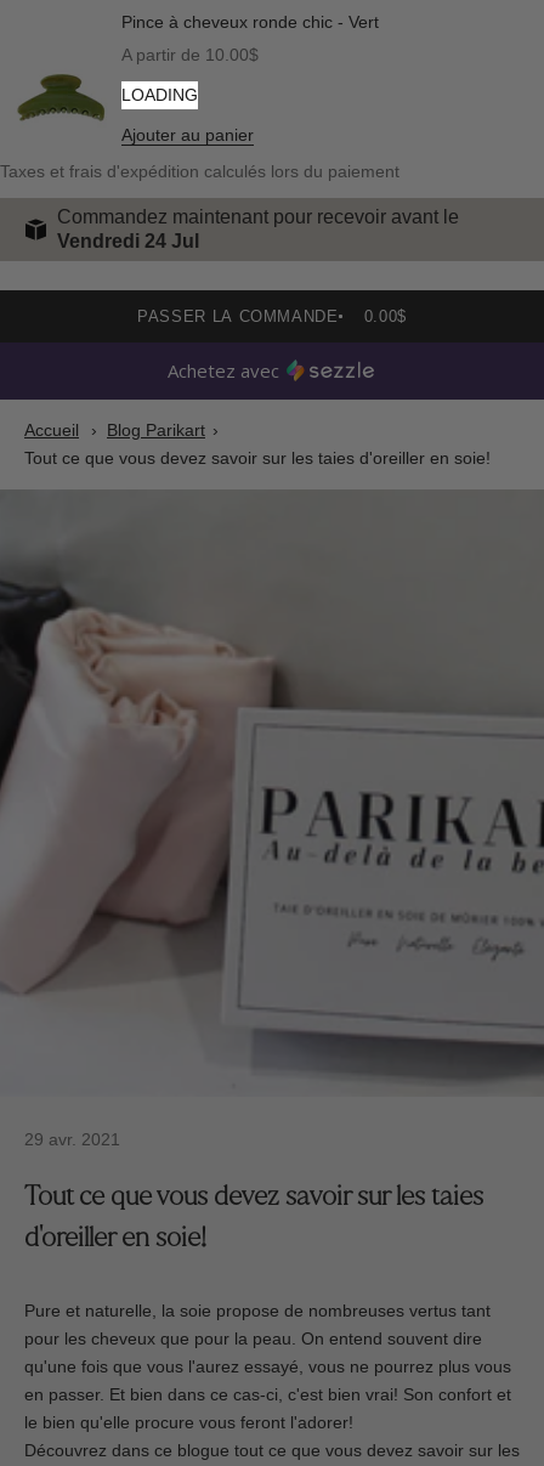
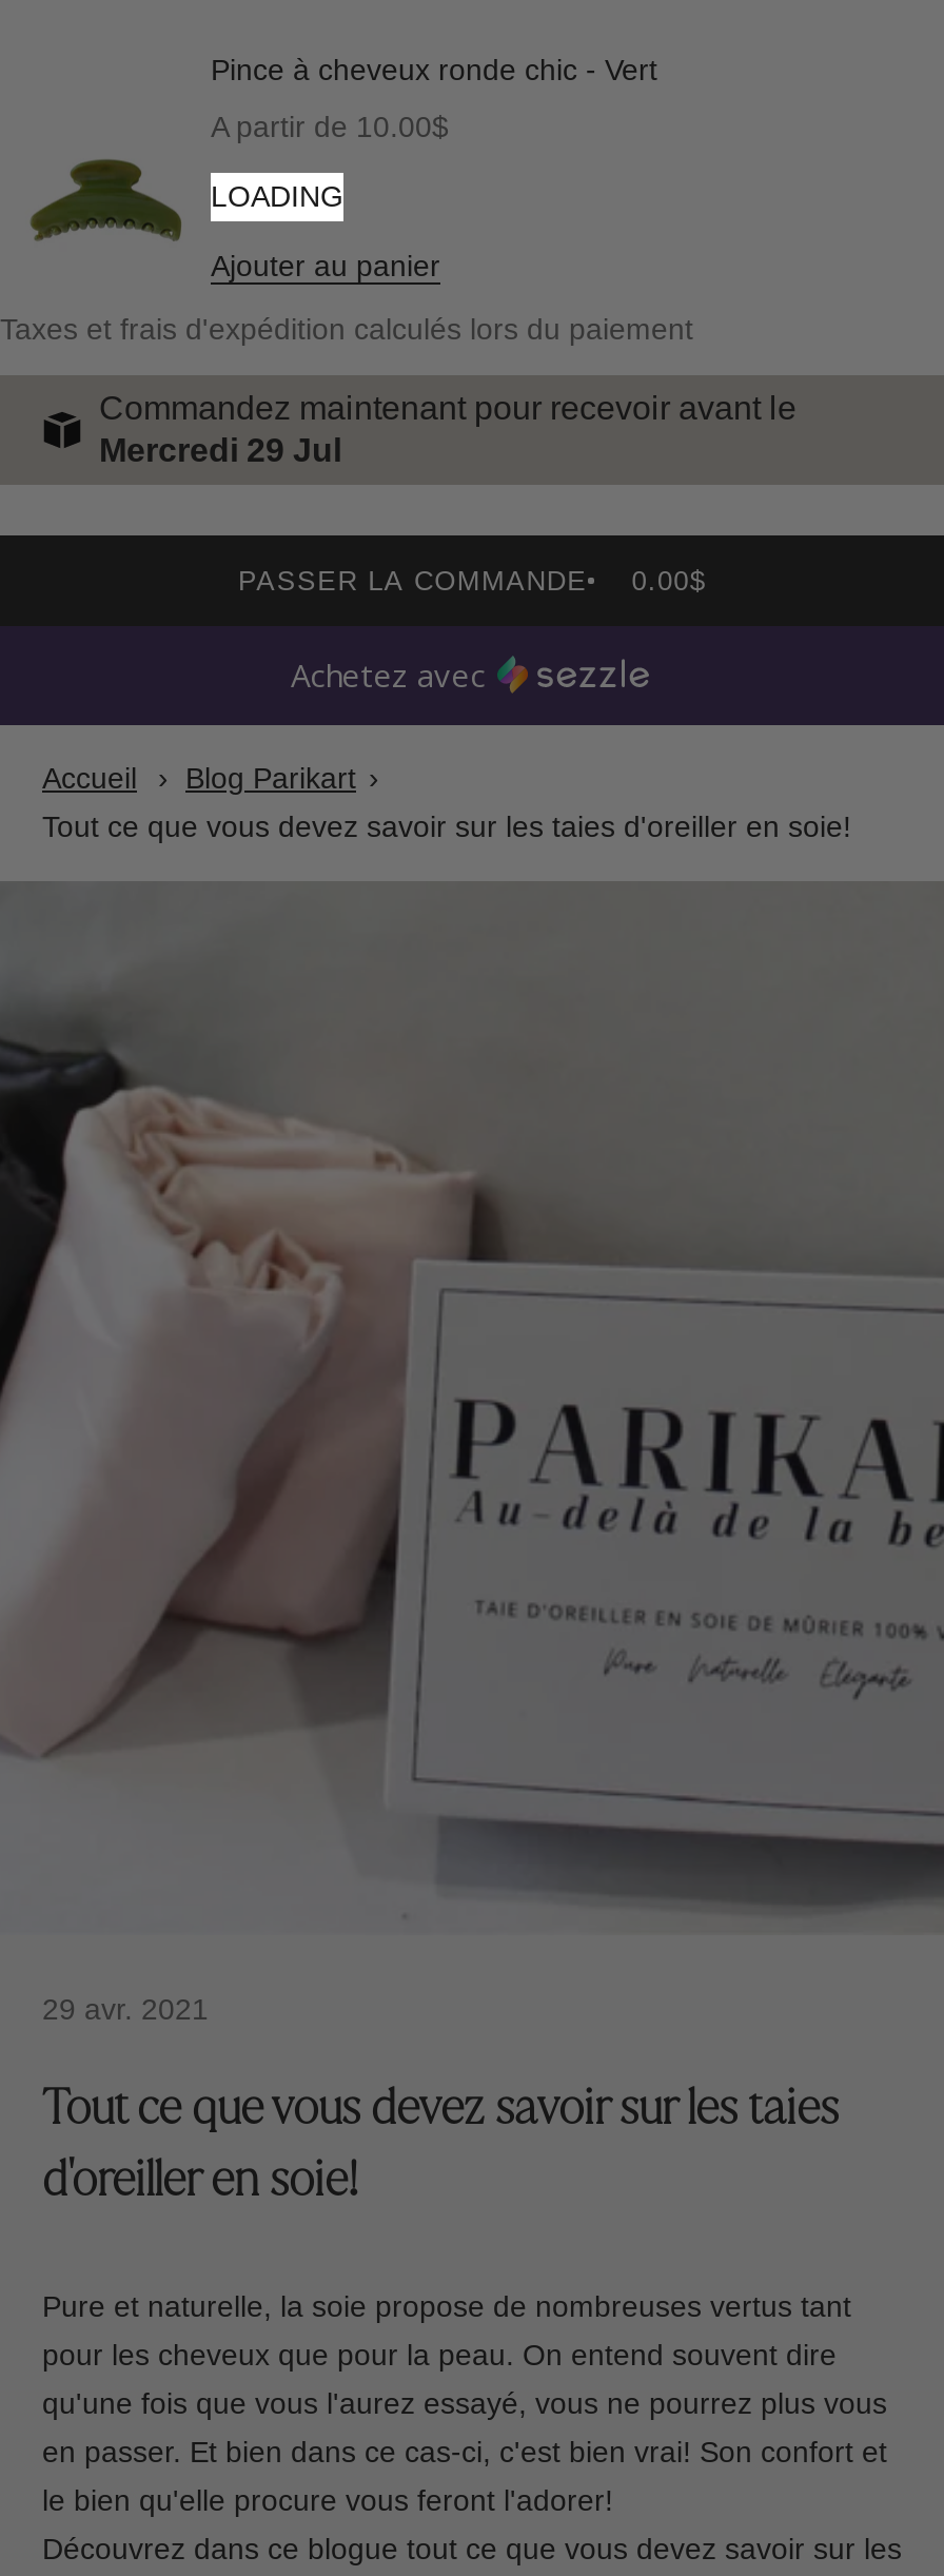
- Vendredi 24 Jul
+ Mercredi 29 Jul
